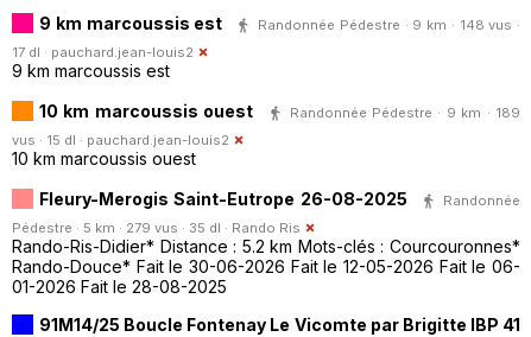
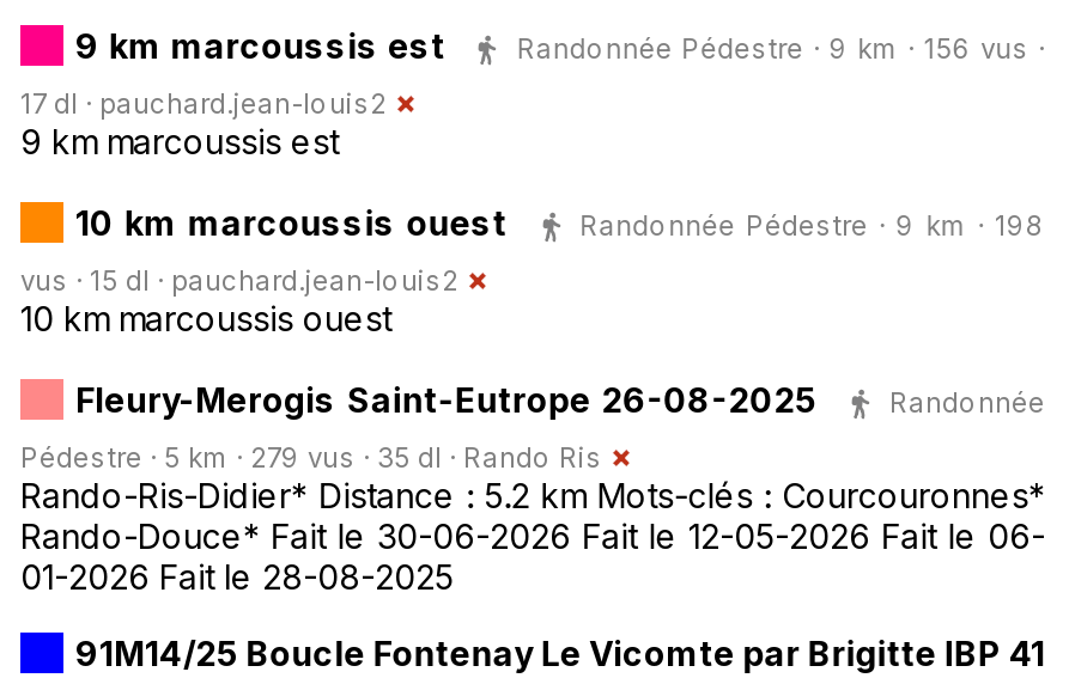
- Randonnée Pédestre · 9 km · 148 vus ·
+ Randonnée Pédestre · 9 km · 156 vus ·

- Randonnée Pédestre · 9 km · 189
+ Randonnée Pédestre · 9 km · 198
